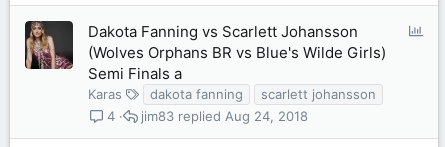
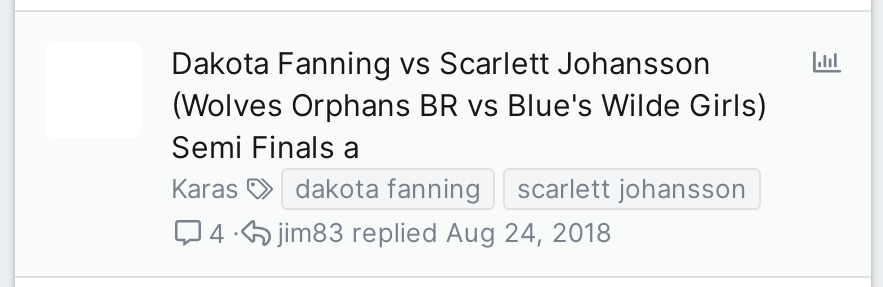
- [image]
